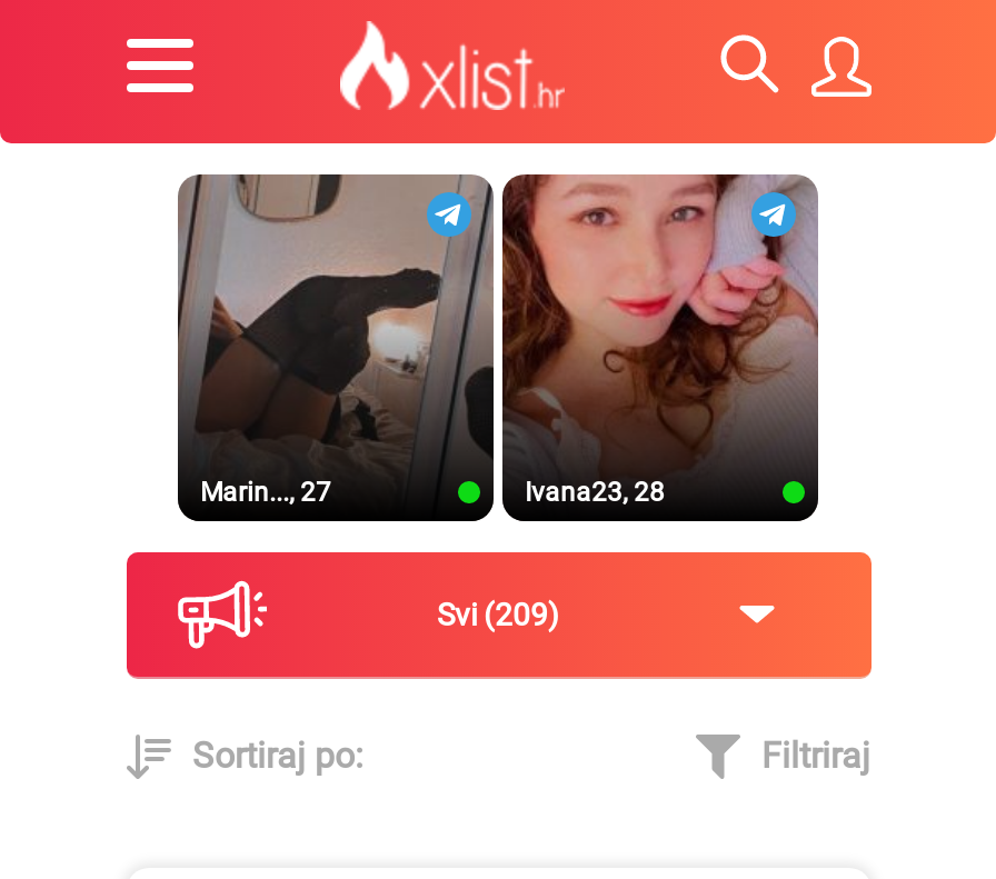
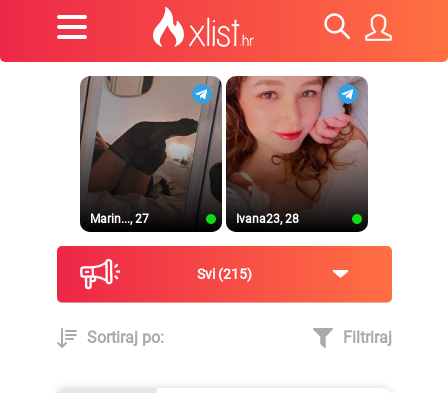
- Svi 209
+ Svi 215
